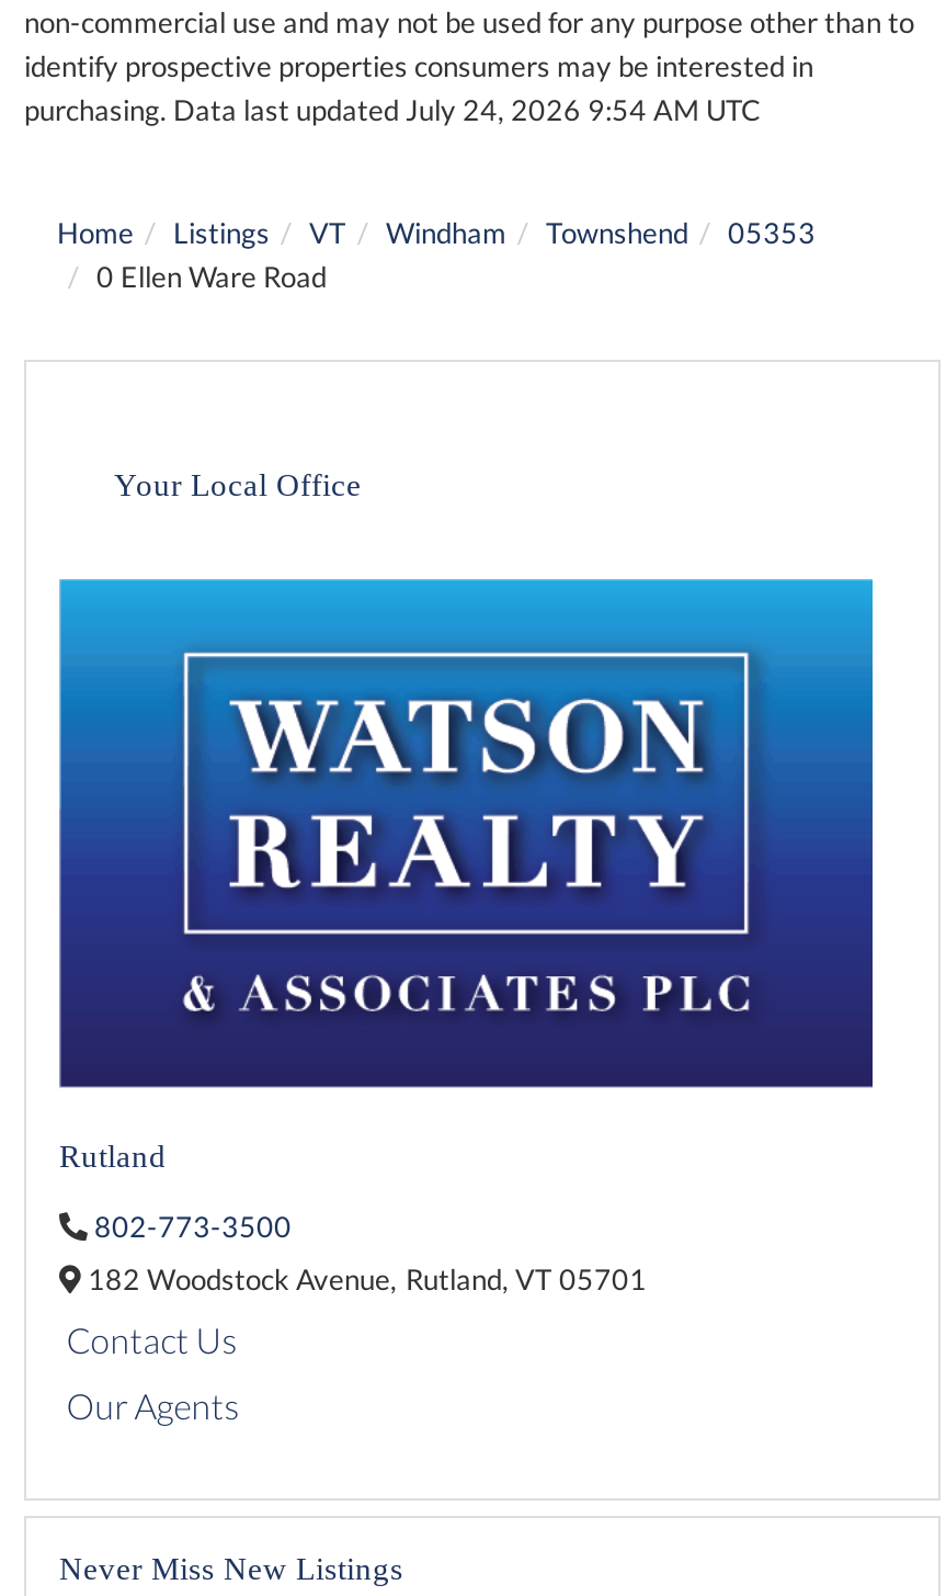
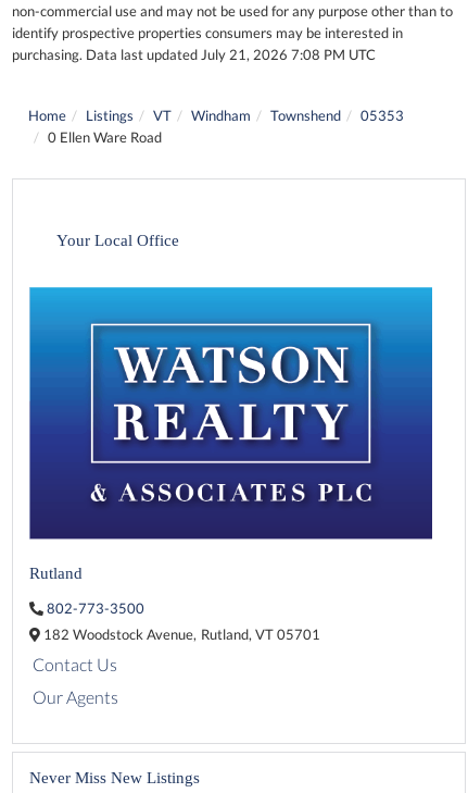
- purchasing. Data last updated July 24, 2026 9:54 AM UTC
+ purchasing. Data last updated July 21, 2026 7:08 PM UTC
